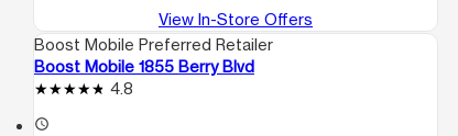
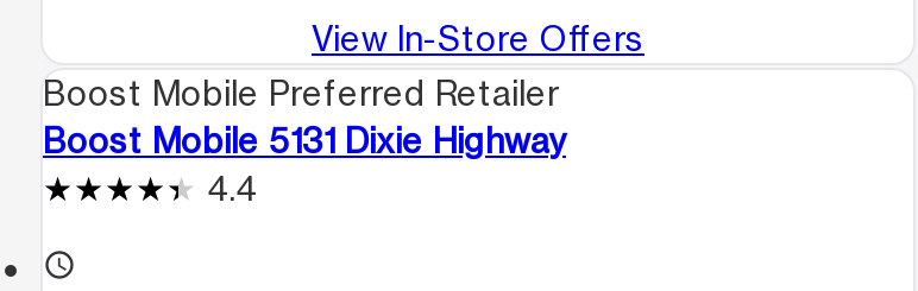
- Boost Mobile 1855 Berry Blvd
+ Boost Mobile 5131 Dixie Highway

- 4.8
+ 4.4
